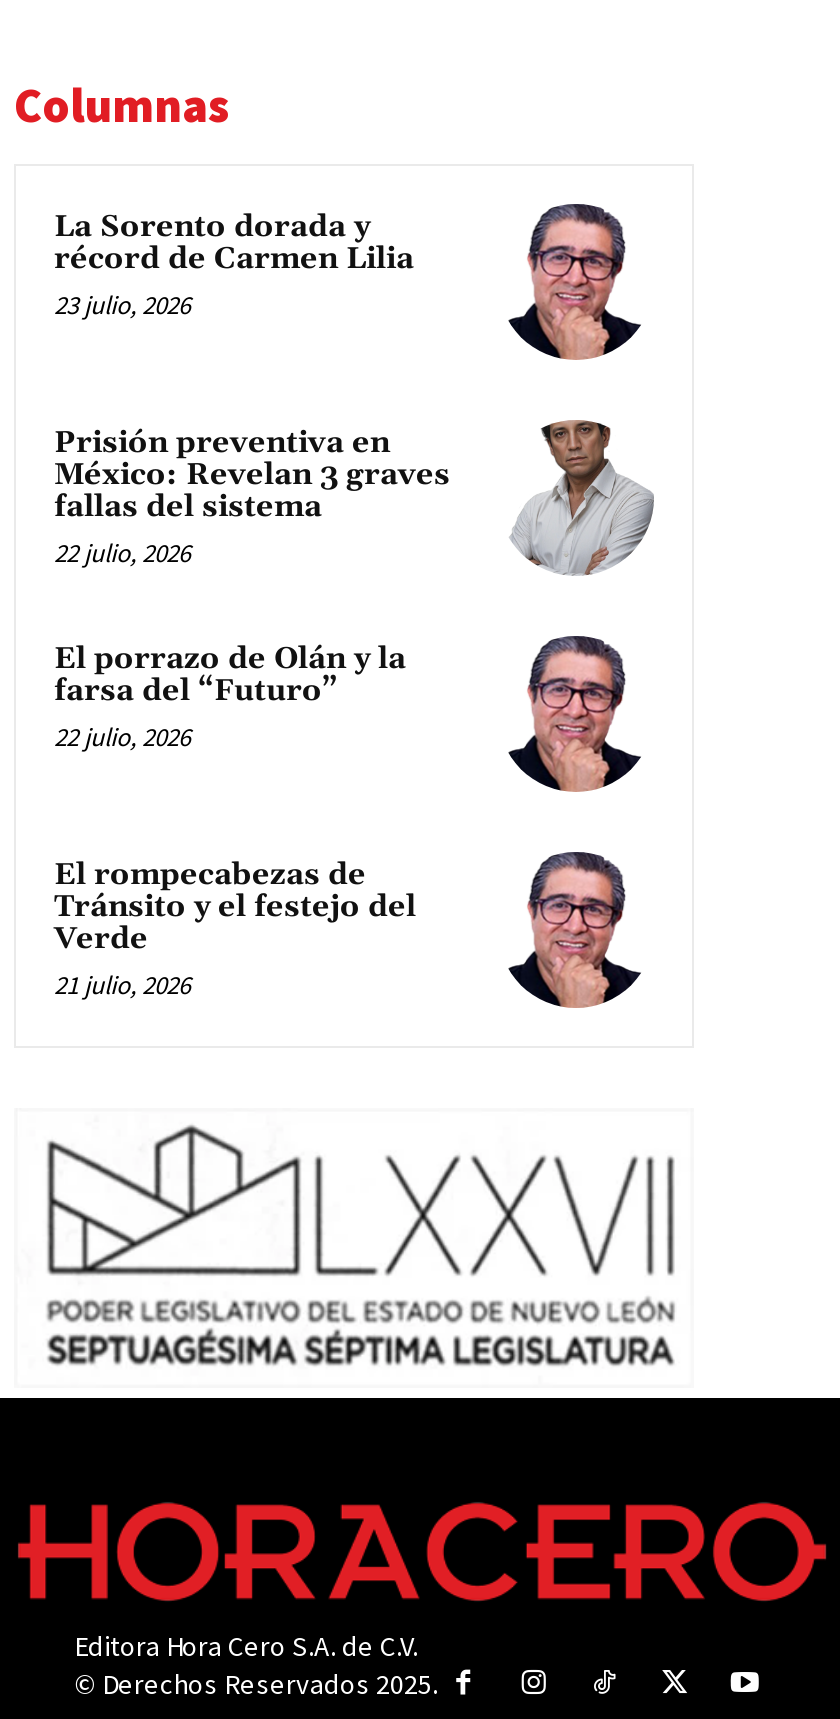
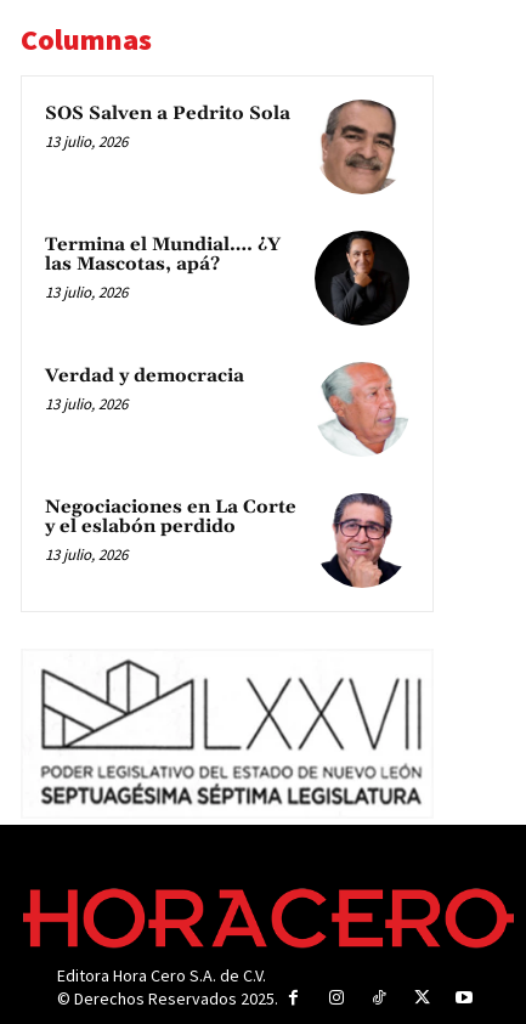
- La Sorento dorada y
- récord de Carmen Lilia
- 23 julio, 2026
+ SOS Salven a Pedrito Sola
+ 13 julio, 2026

- [image]
+ [image]

- [image]
- Prisión preventiva en
- México: Revelan 3 graves
- fallas del sistema
- 22 julio, 2026
+ [image]
+ Termina el Mundial…. ¿Y
+ las Mascotas, apá?
+ 13 julio, 2026

- El porrazo de Olán y la
- farsa del “Futuro”
- 22 julio, 2026
+ Verdad y democracia
+ 13 julio, 2026

- [image]
+ [image]

- El rompecabezas de
- Tránsito y el festejo del
- Verde
- 21 julio, 2026
+ Negociaciones en La Corte
+ y el eslabón perdido
+ 13 julio, 2026
